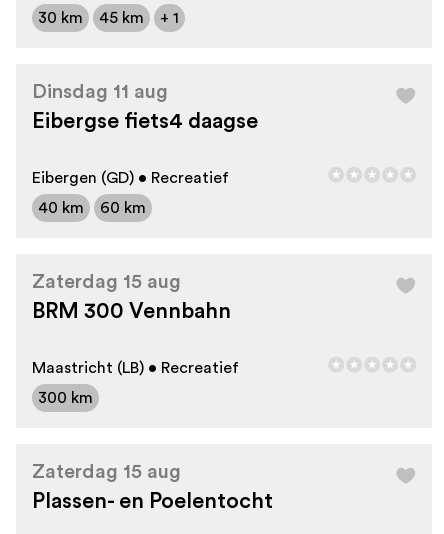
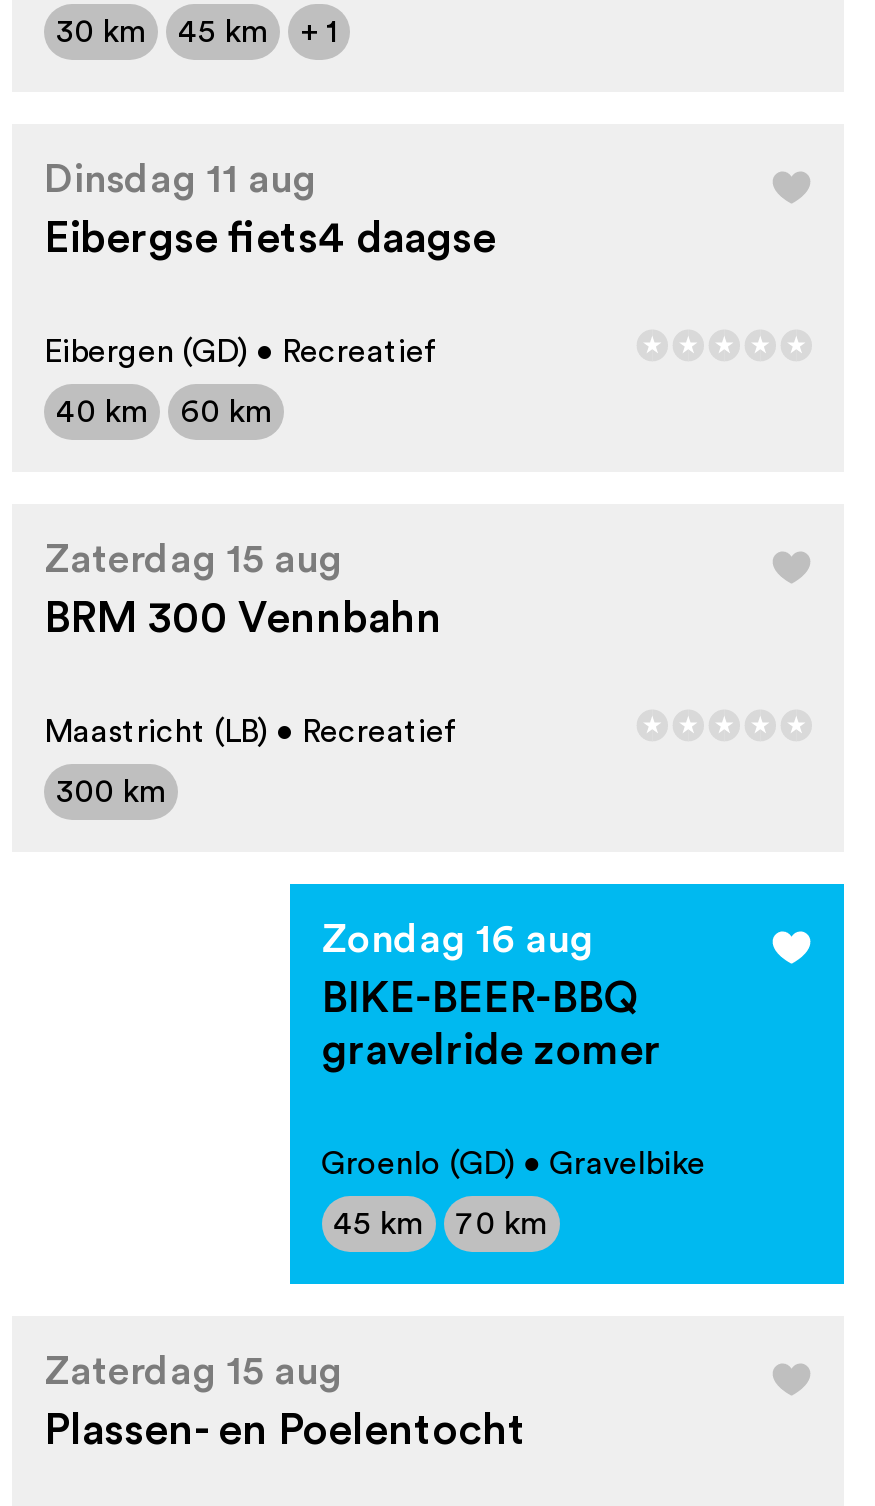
+ [image]
+ Zondag 16 aug
+ BIKE-BEER-BBQ
+ gravelride zomer
+ Groenlo (GD) • Gravelbike
+ 45 km
+ 70 km
